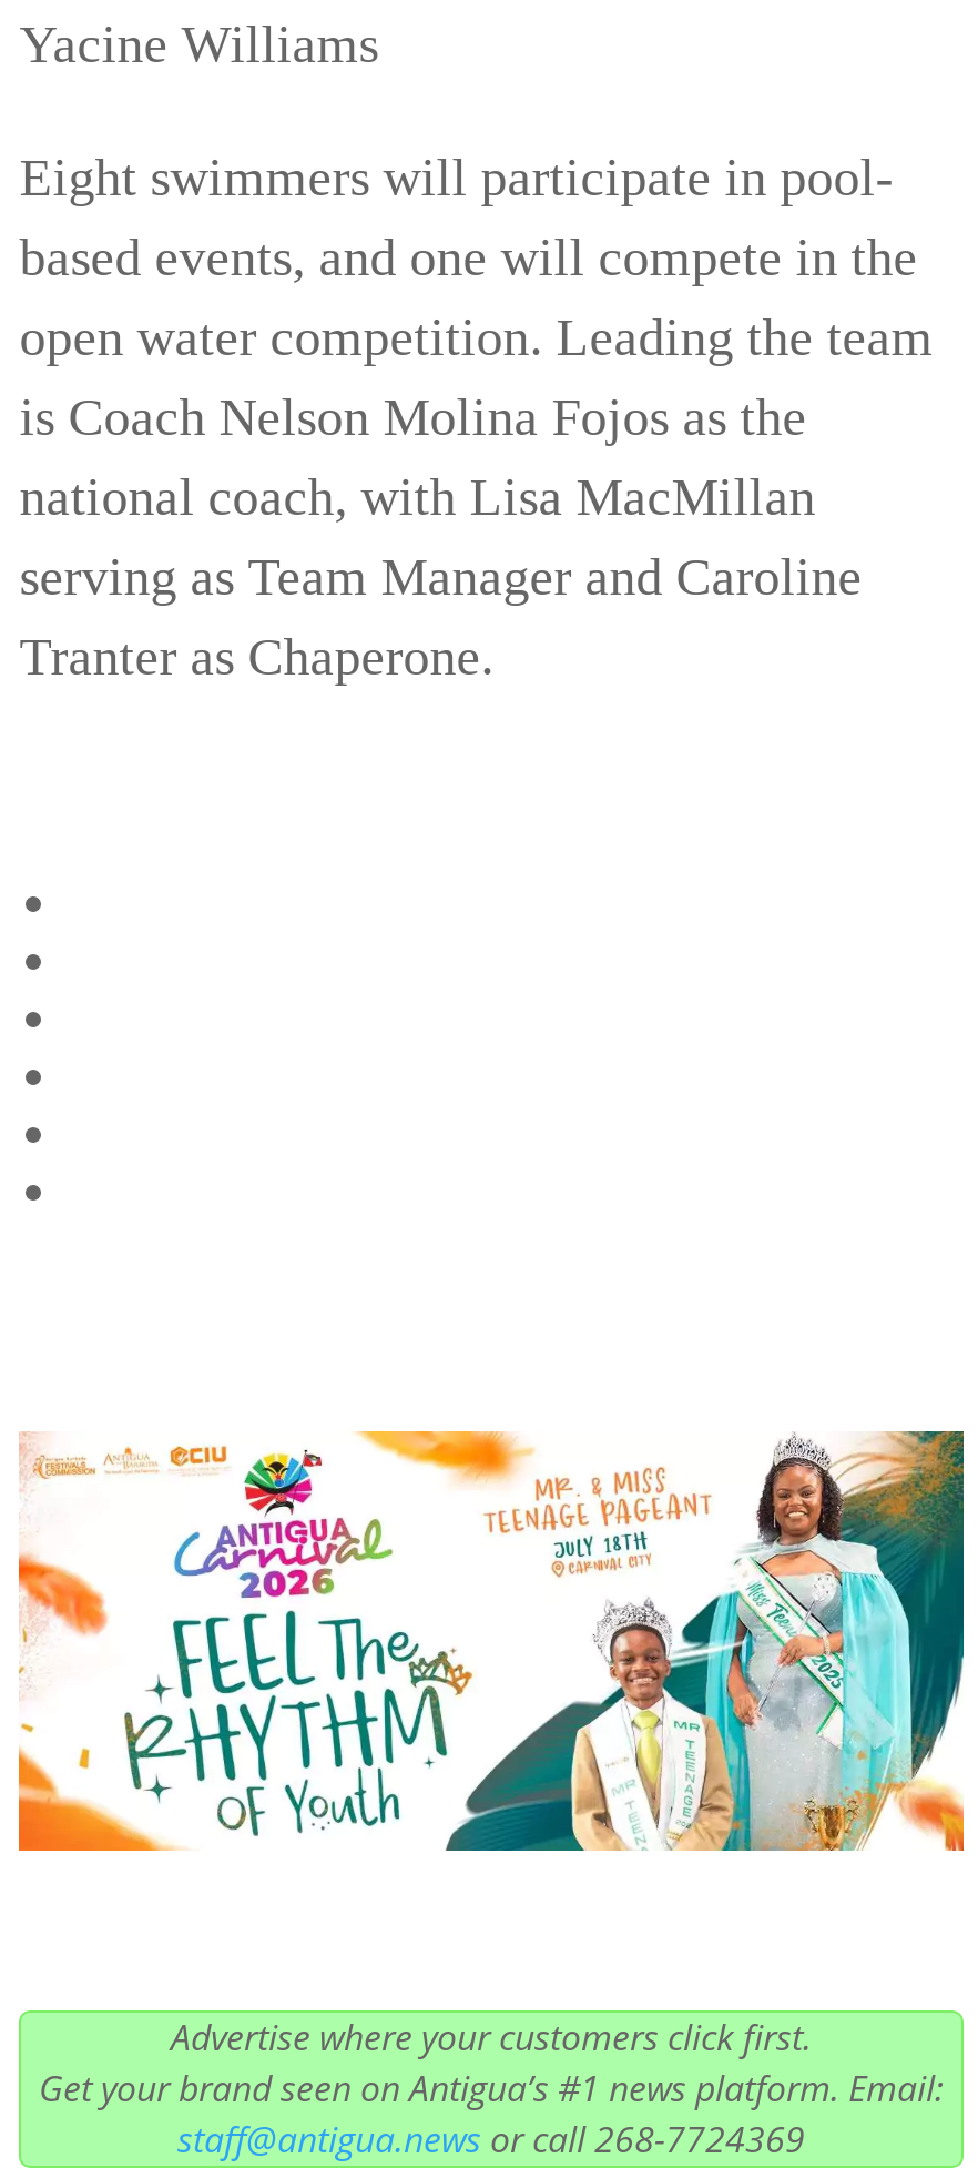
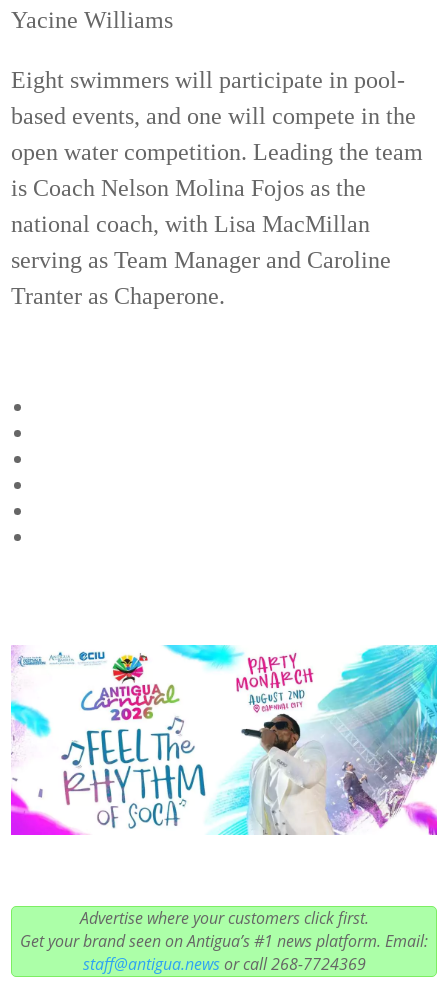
- [image]
+ [image]
